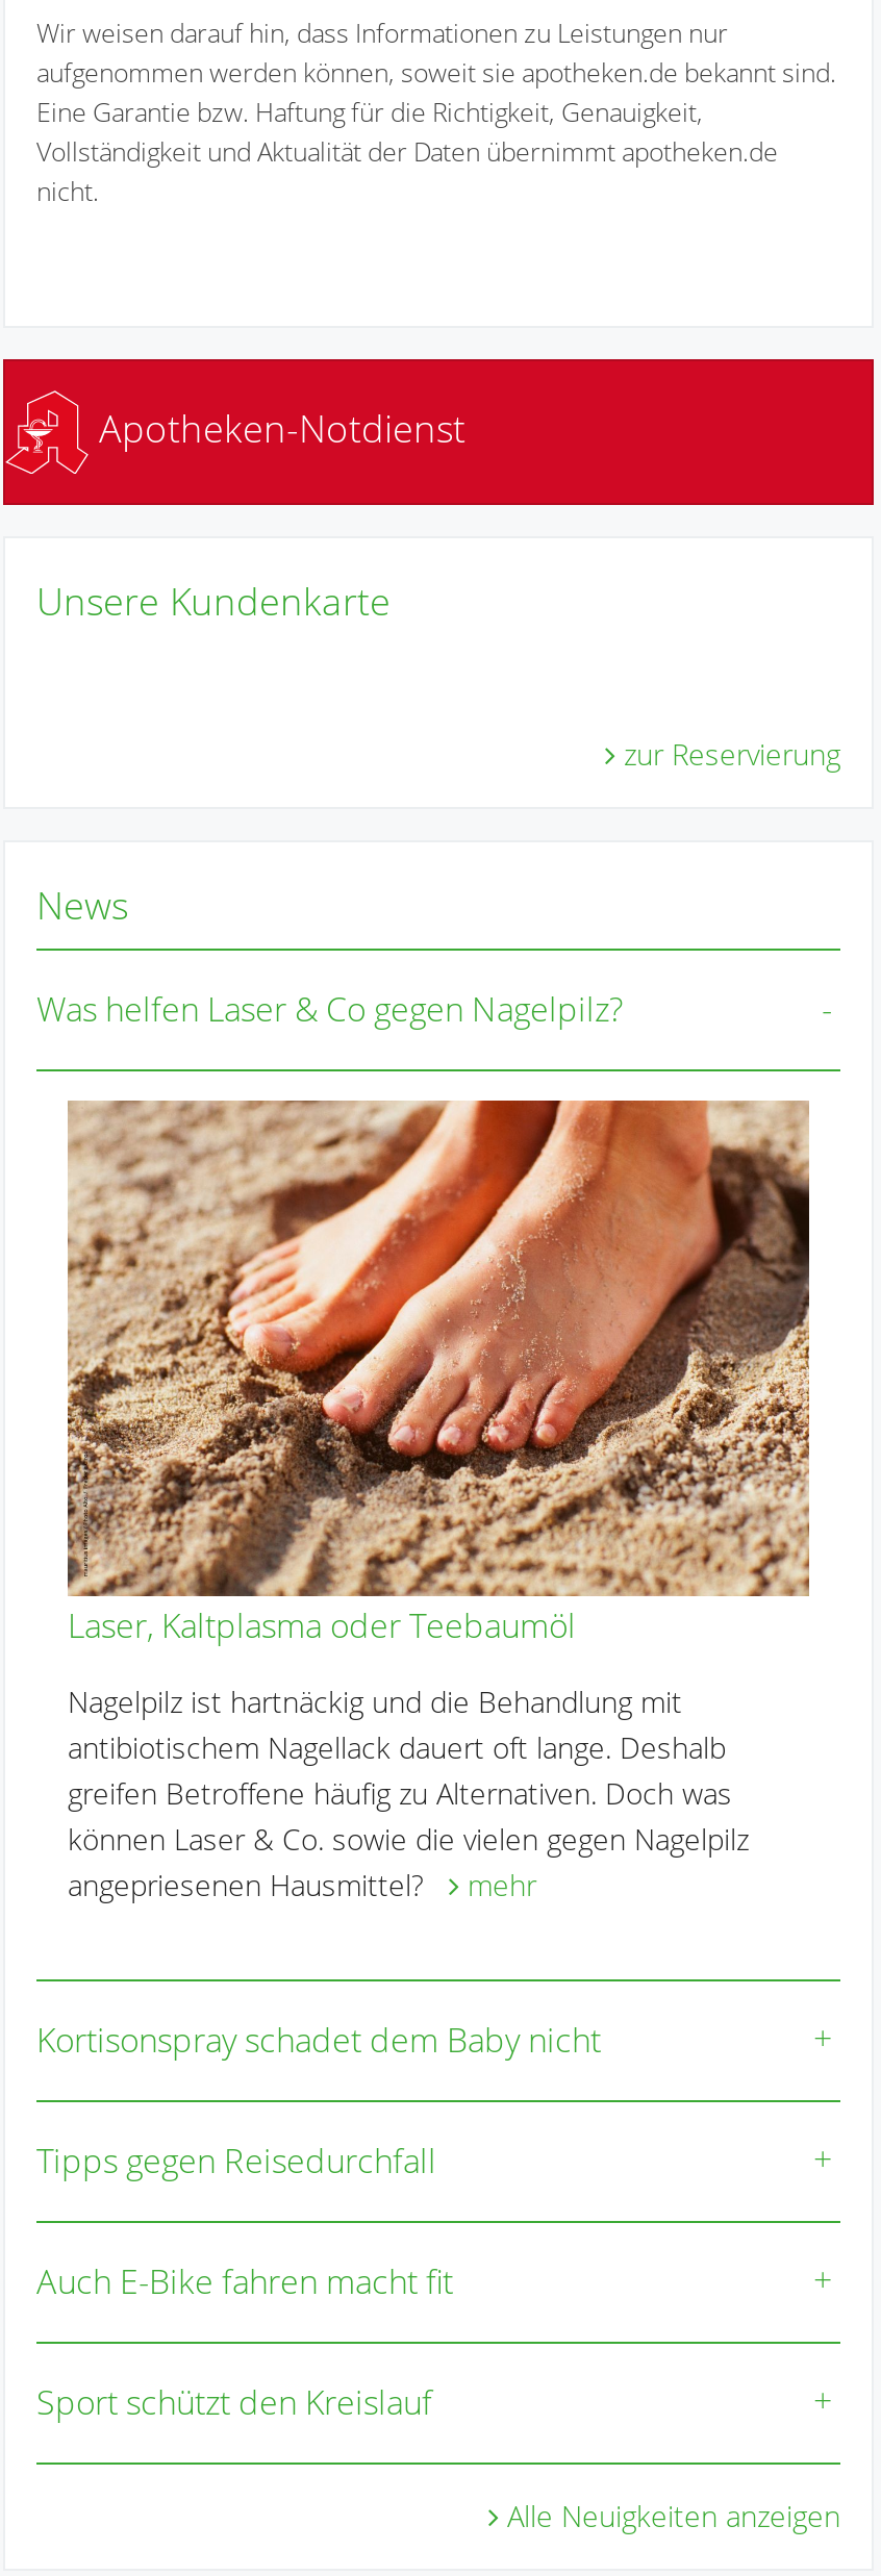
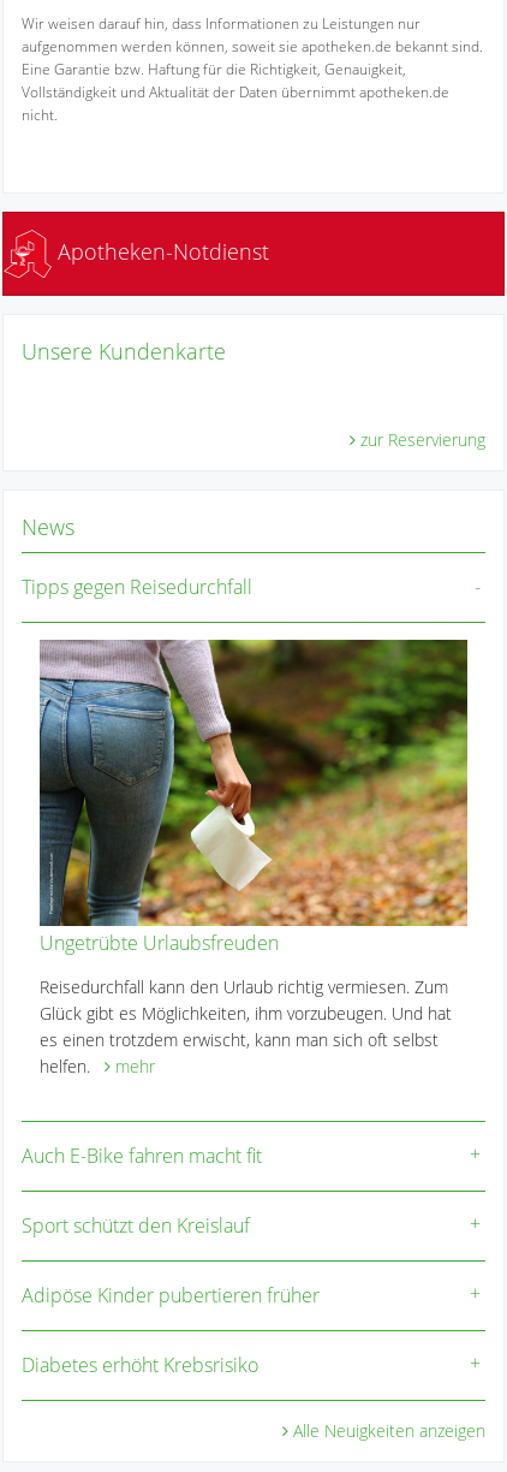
- Was helfen Laser & Co gegen Nagelpilz?

- [image]
+ [image]

- Laser, Kaltplasma oder Teebaumöl
- Nagelpilz ist hartnäckig und die Behandlung mit
- antibiotischem Nagellack dauert oft lange. Deshalb
- greifen Betroffene häufig zu Alternativen. Doch was
- können Laser & Co. sowie die vielen gegen Nagelpilz
- angepriesenen Hausmittel? mehr
- Kortisonspray schadet dem Baby nicht

moved up: Tipps gegen Reisedurchfall

+ Ungetrübte Urlaubsfreuden
+ Reisedurchfall kann den Urlaub richtig vermiesen. Zum
+ Glück gibt es Möglichkeiten, ihm vorzubeugen. Und hat
+ es einen trotzdem erwischt, kann man sich oft selbst
+ helfen. mehr

moved up: Auch E-Bike fahren macht fit | Sport schützt den Kreislauf

+ Adipöse Kinder pubertieren früher
+ Diabetes erhöht Krebsrisiko
